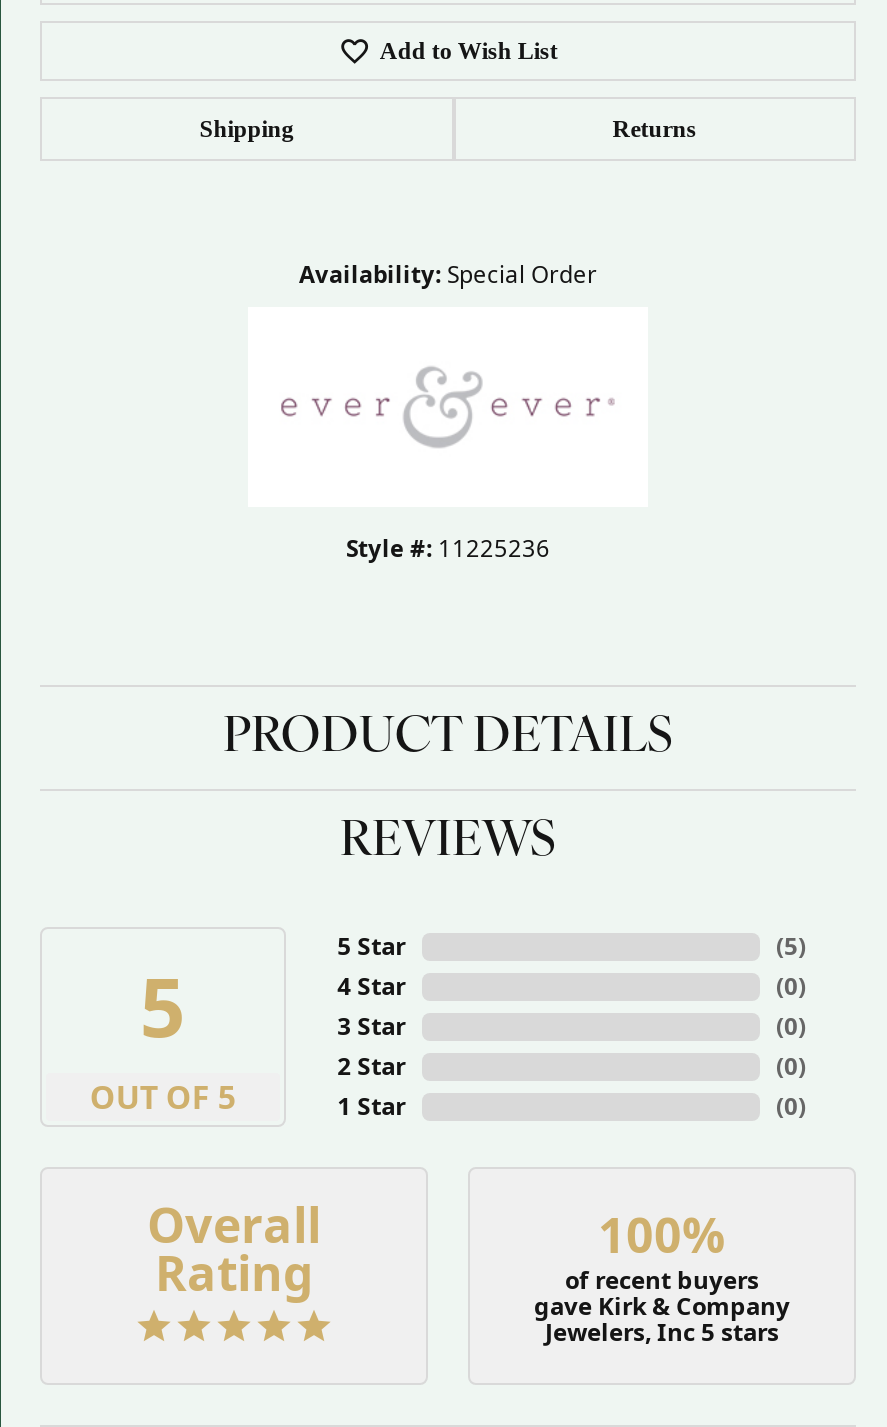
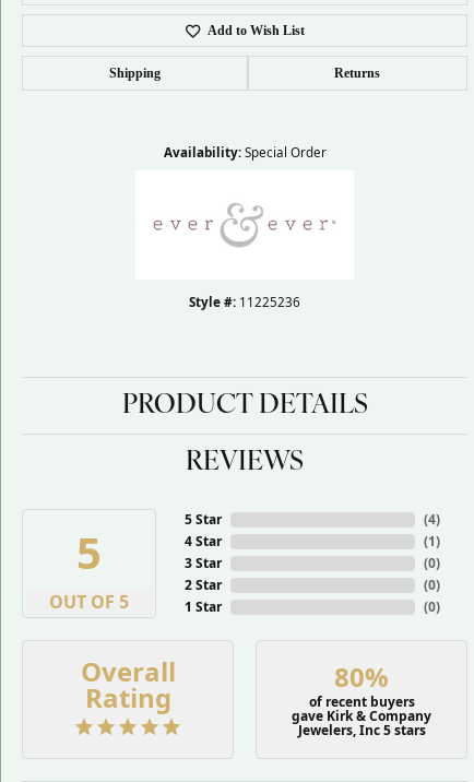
- (5)
+ (4)

- (0)
+ (1)

- 100%
+ 80%
